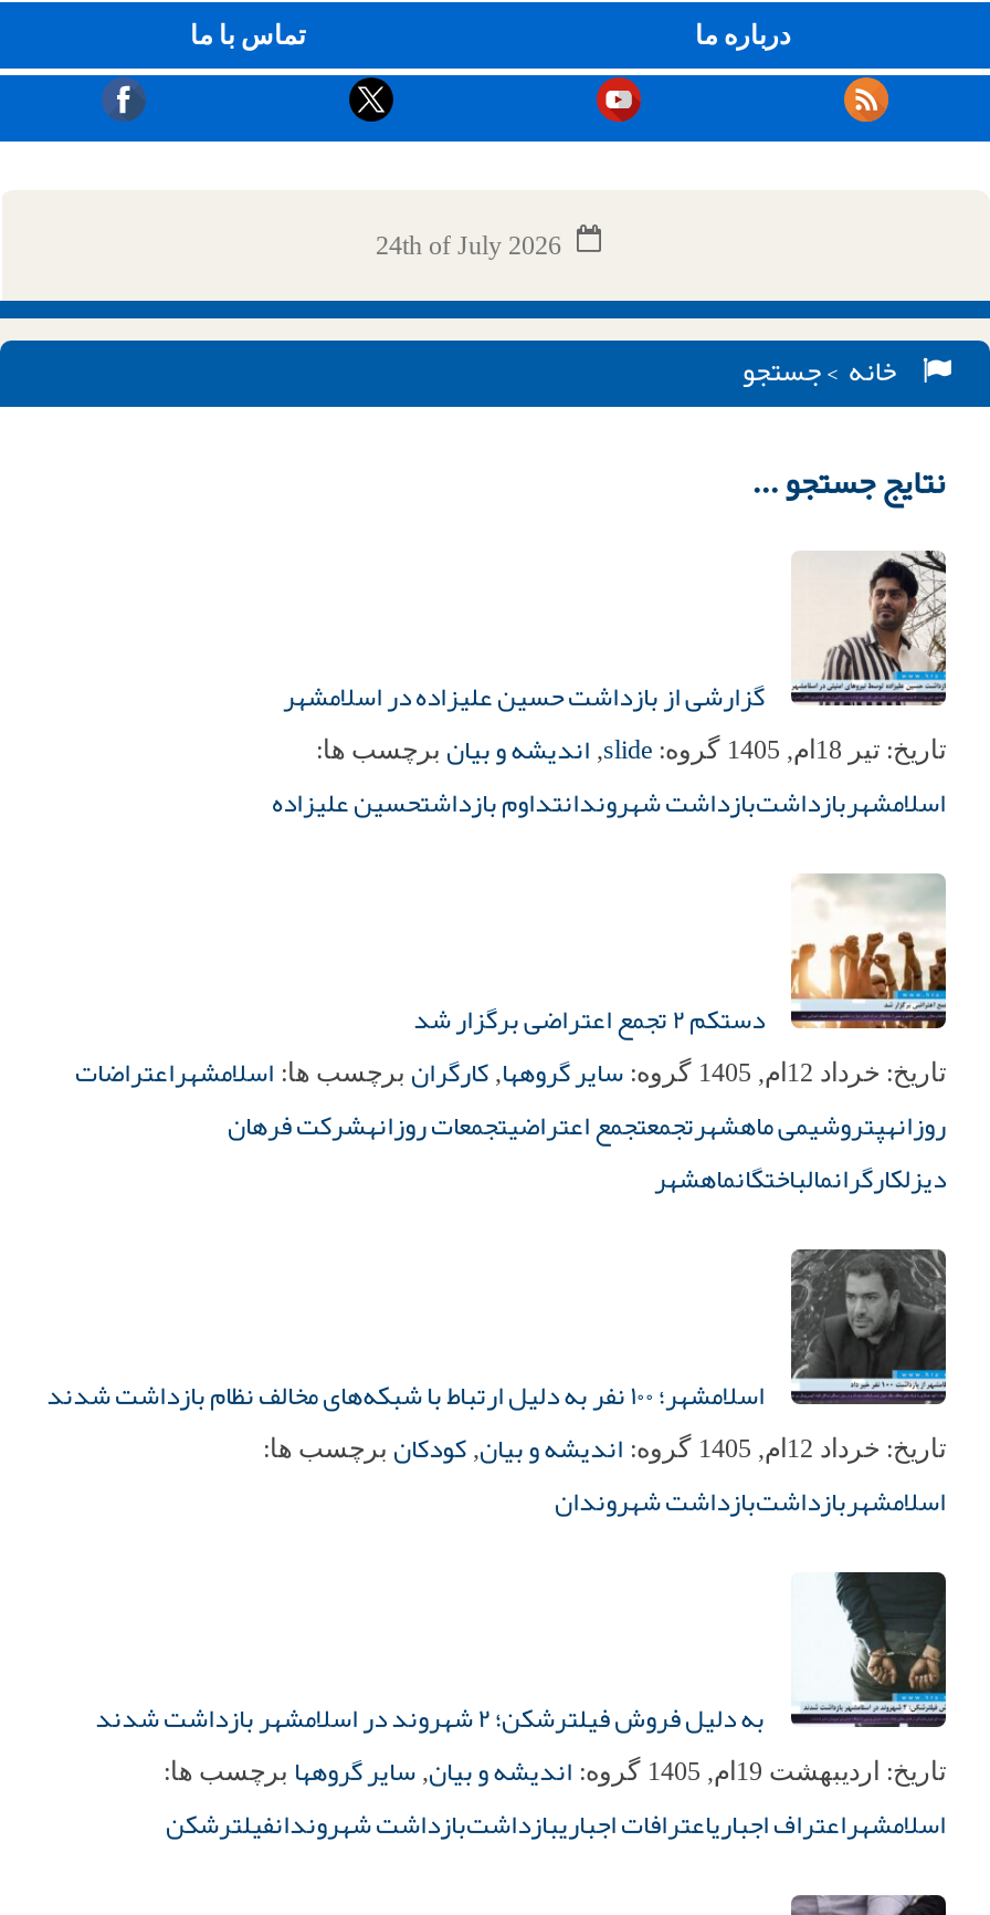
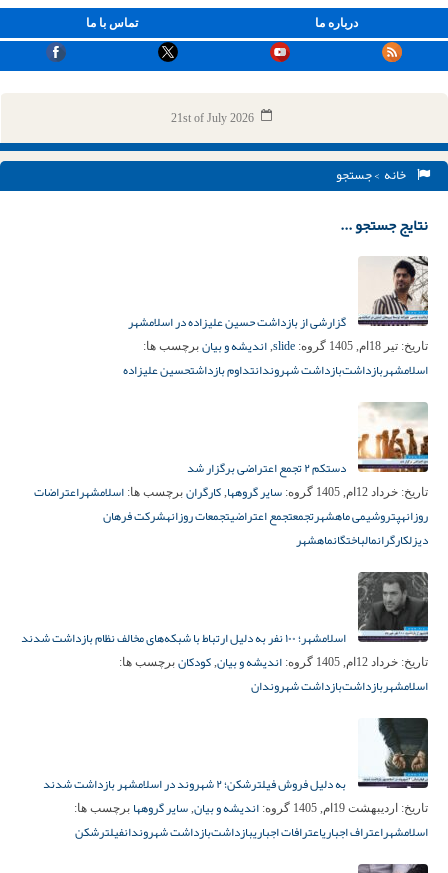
- 24th of July 2026
+ 21st of July 2026
